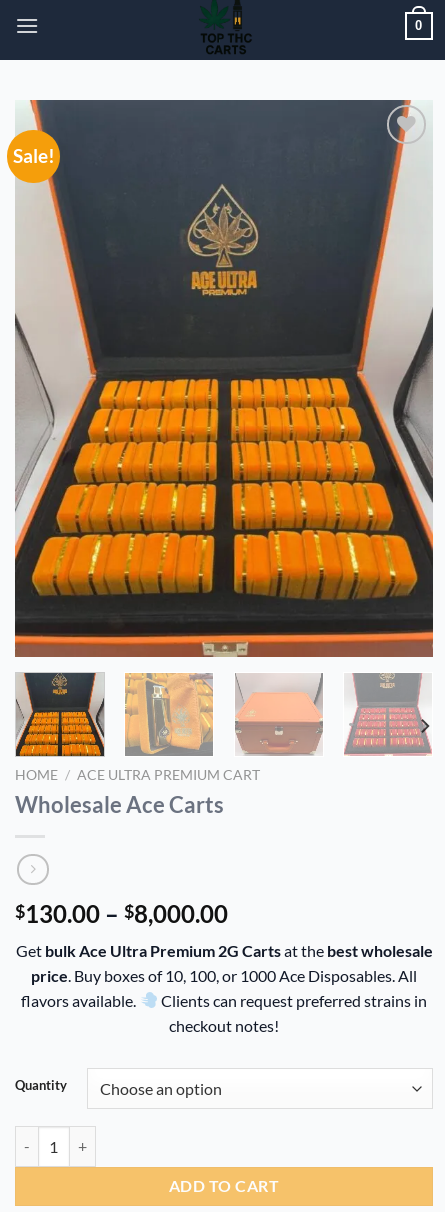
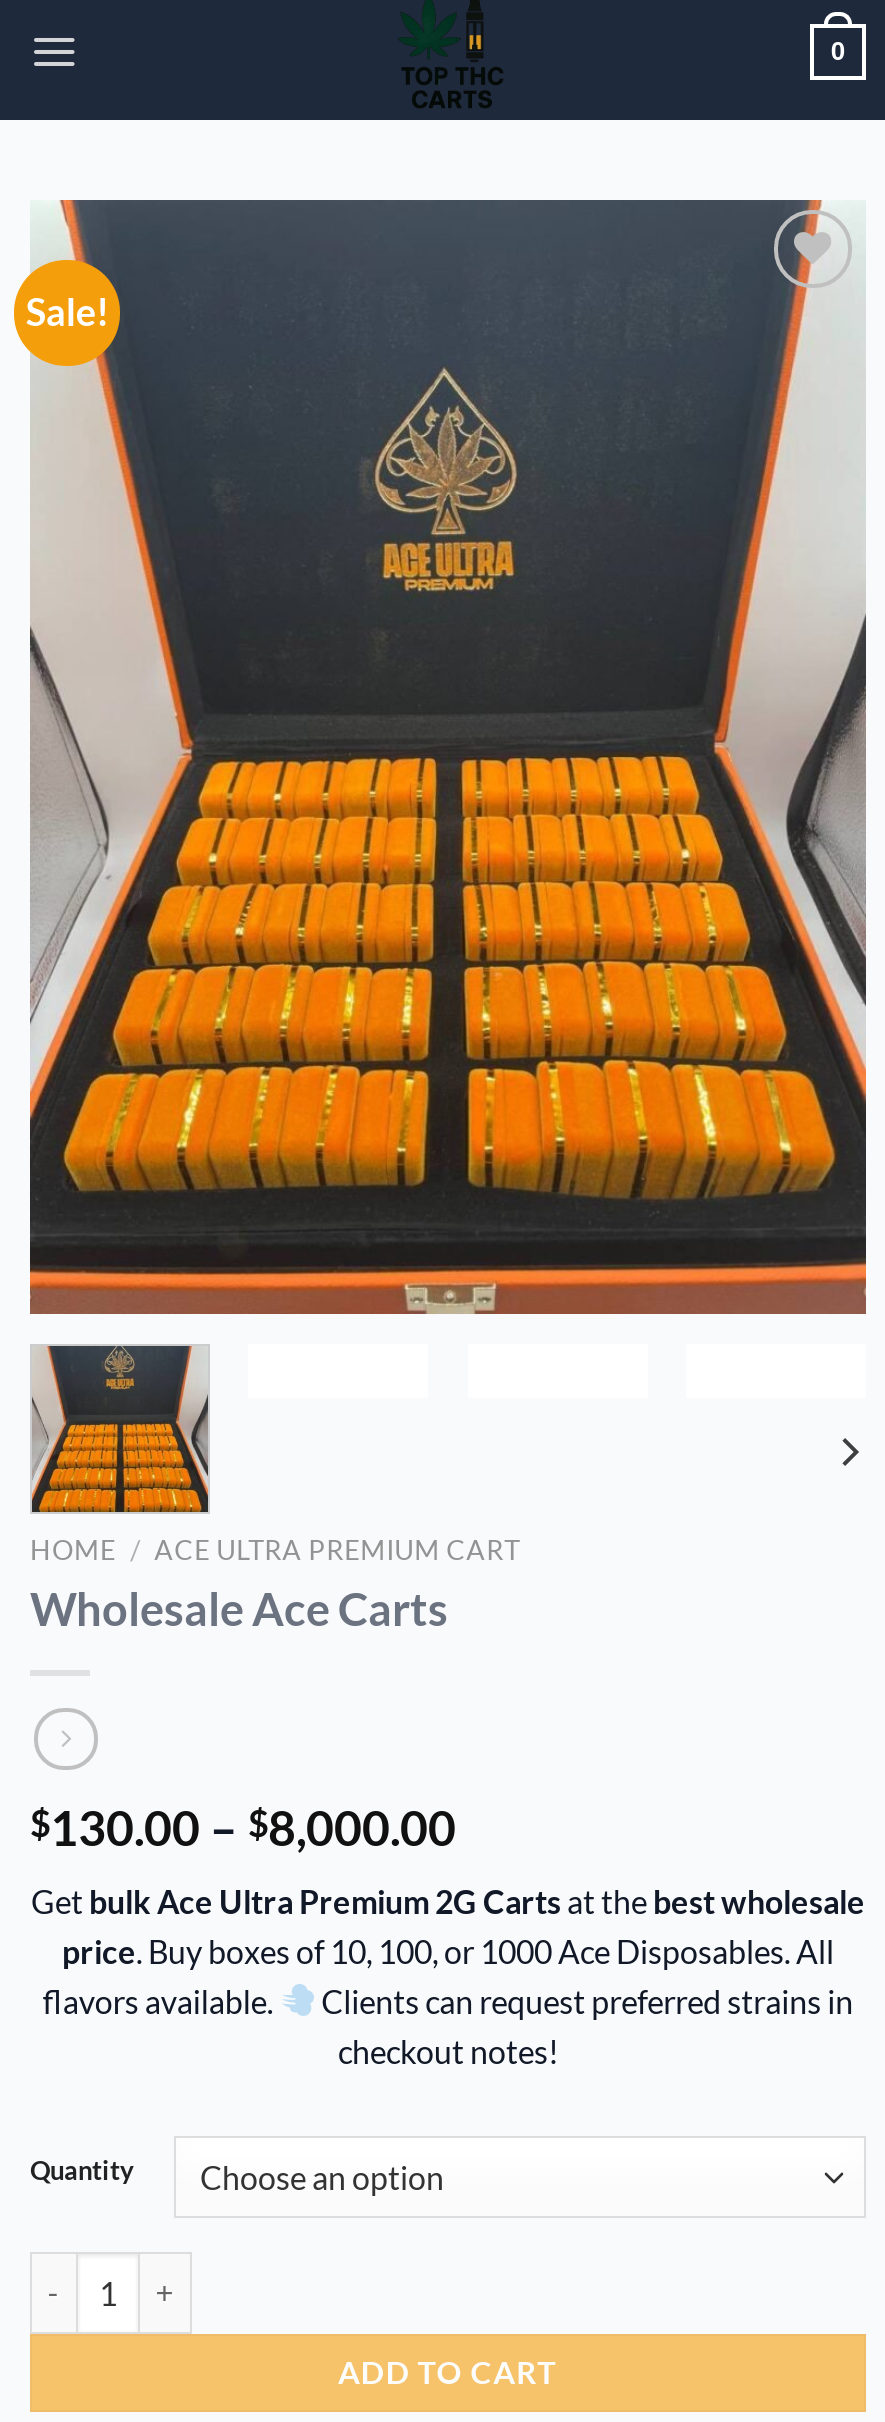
- [image]

- [image]

- [image]
